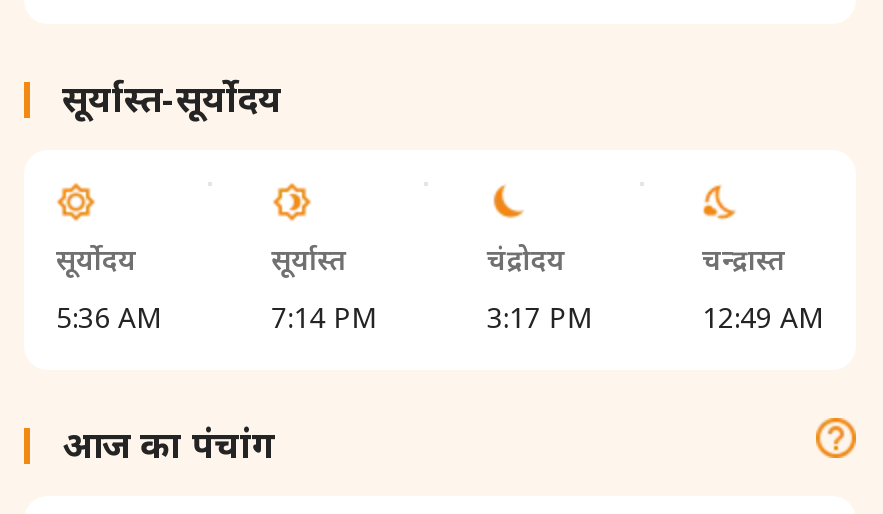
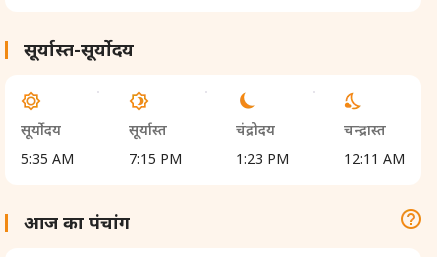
- 5:36 AM
+ 5:35 AM

- 7:14 PM
+ 7:15 PM

- 3:17 PM
+ 1:23 PM

- 12:49 AM
+ 12:11 AM
